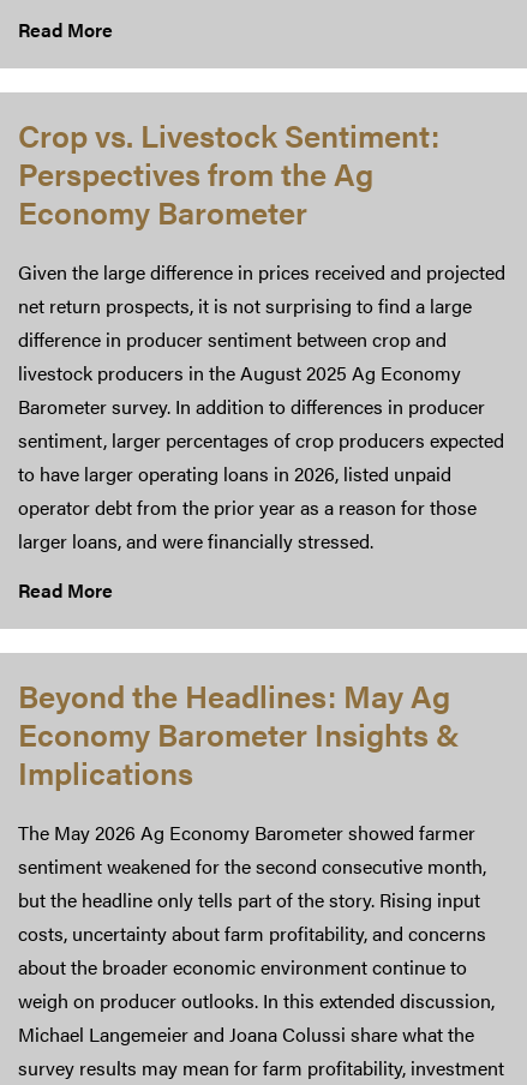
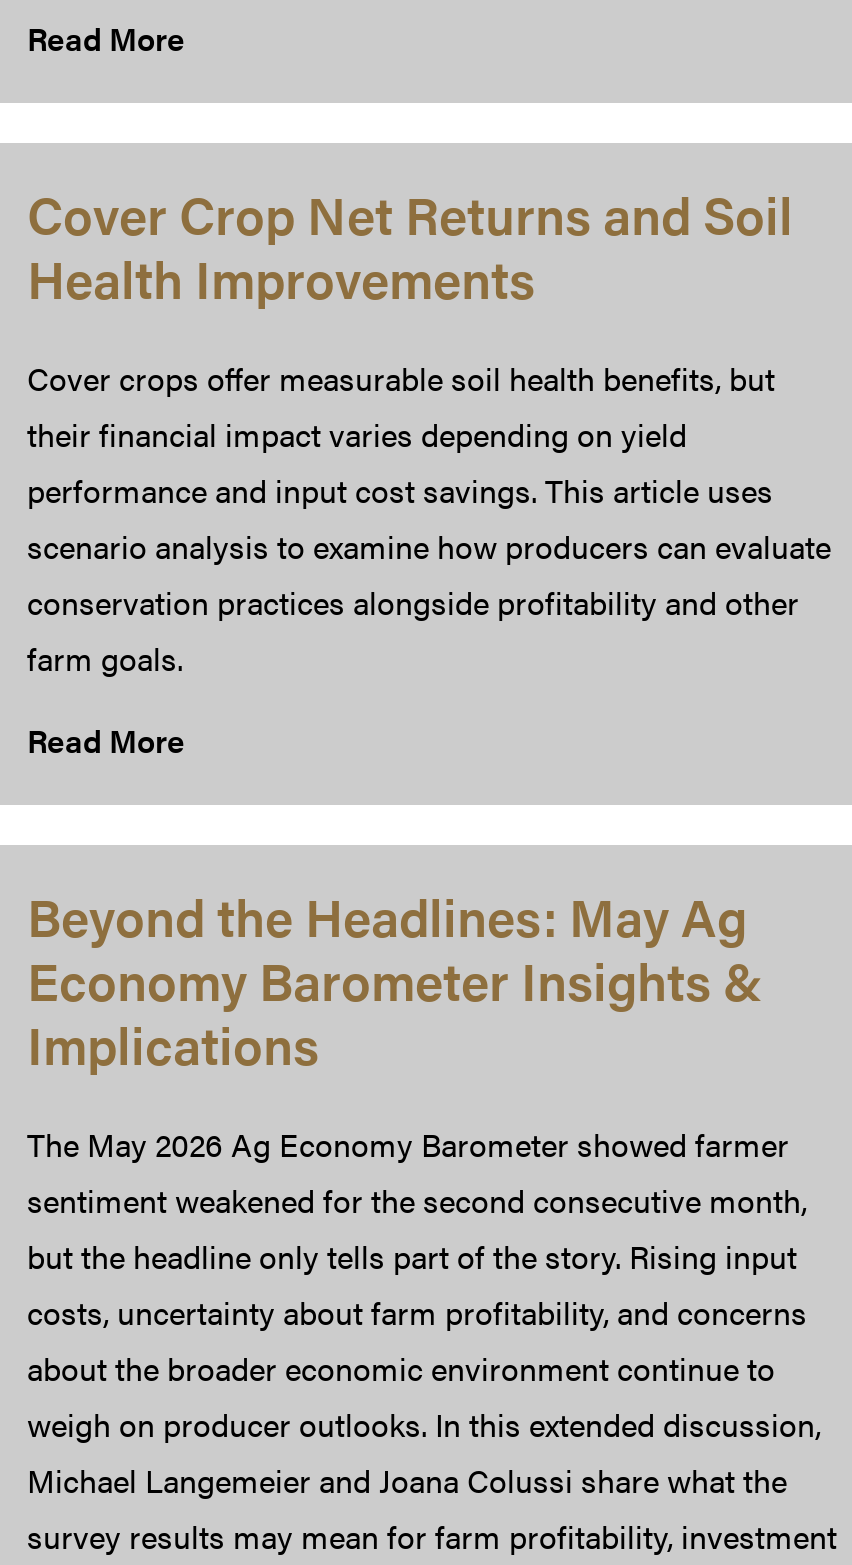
- Crop vs. Livestock Sentiment:
- Perspectives from the Ag
- Economy Barometer
+ Cover Crop Net Returns and Soil
+ Health Improvements

- Given the large difference in prices received and projected
- net return prospects, it is not surprising to find a large
- difference in producer sentiment between crop and
- livestock producers in the August 2025 Ag Economy
- Barometer survey. In addition to differences in producer
- sentiment, larger percentages of crop producers expected
- to have larger operating loans in 2026, listed unpaid
- operator debt from the prior year as a reason for those
- larger loans, and were financially stressed.
+ Cover crops offer measurable soil health benefits, but
+ their financial impact varies depending on yield
+ performance and input cost savings. This article uses
+ scenario analysis to examine how producers can evaluate
+ conservation practices alongside profitability and other
+ farm goals.
